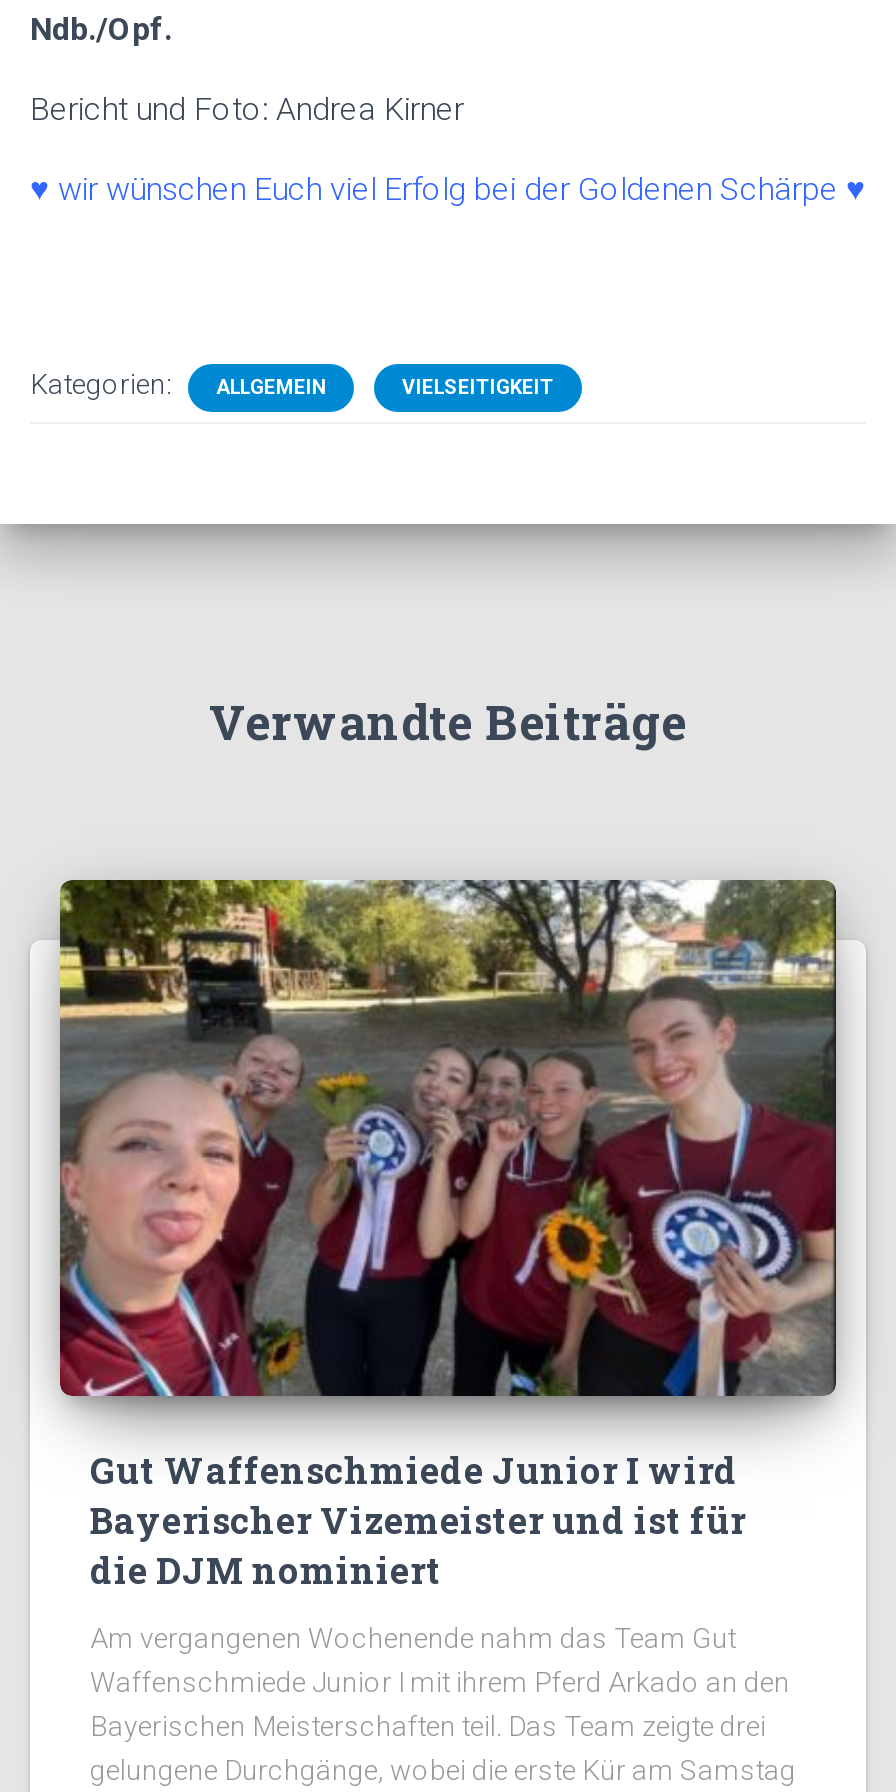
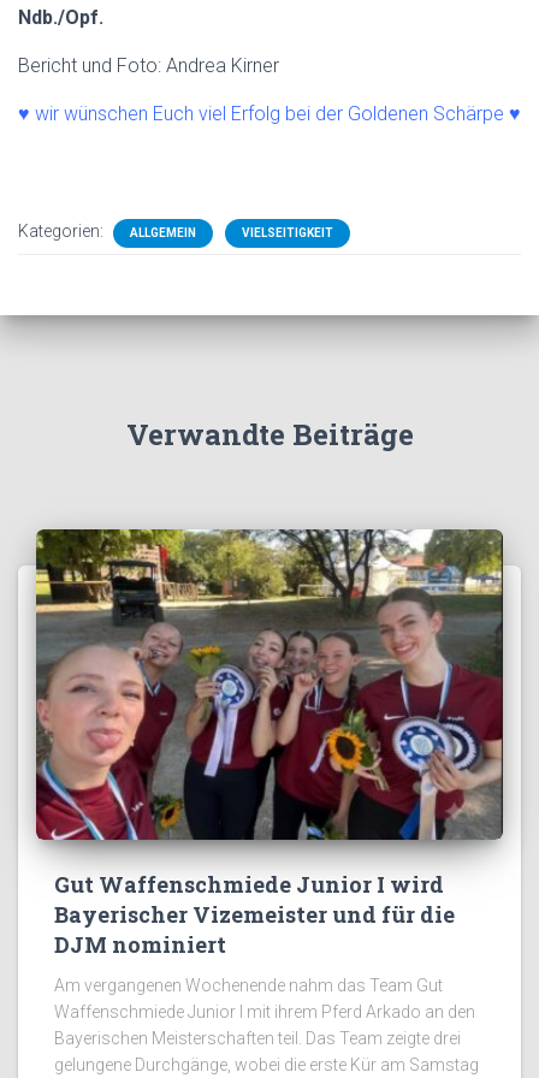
- Bayerischer Vizemeister und ist für
- die DJM nominiert
+ Bayerischer Vizemeister und für die
+ DJM nominiert
